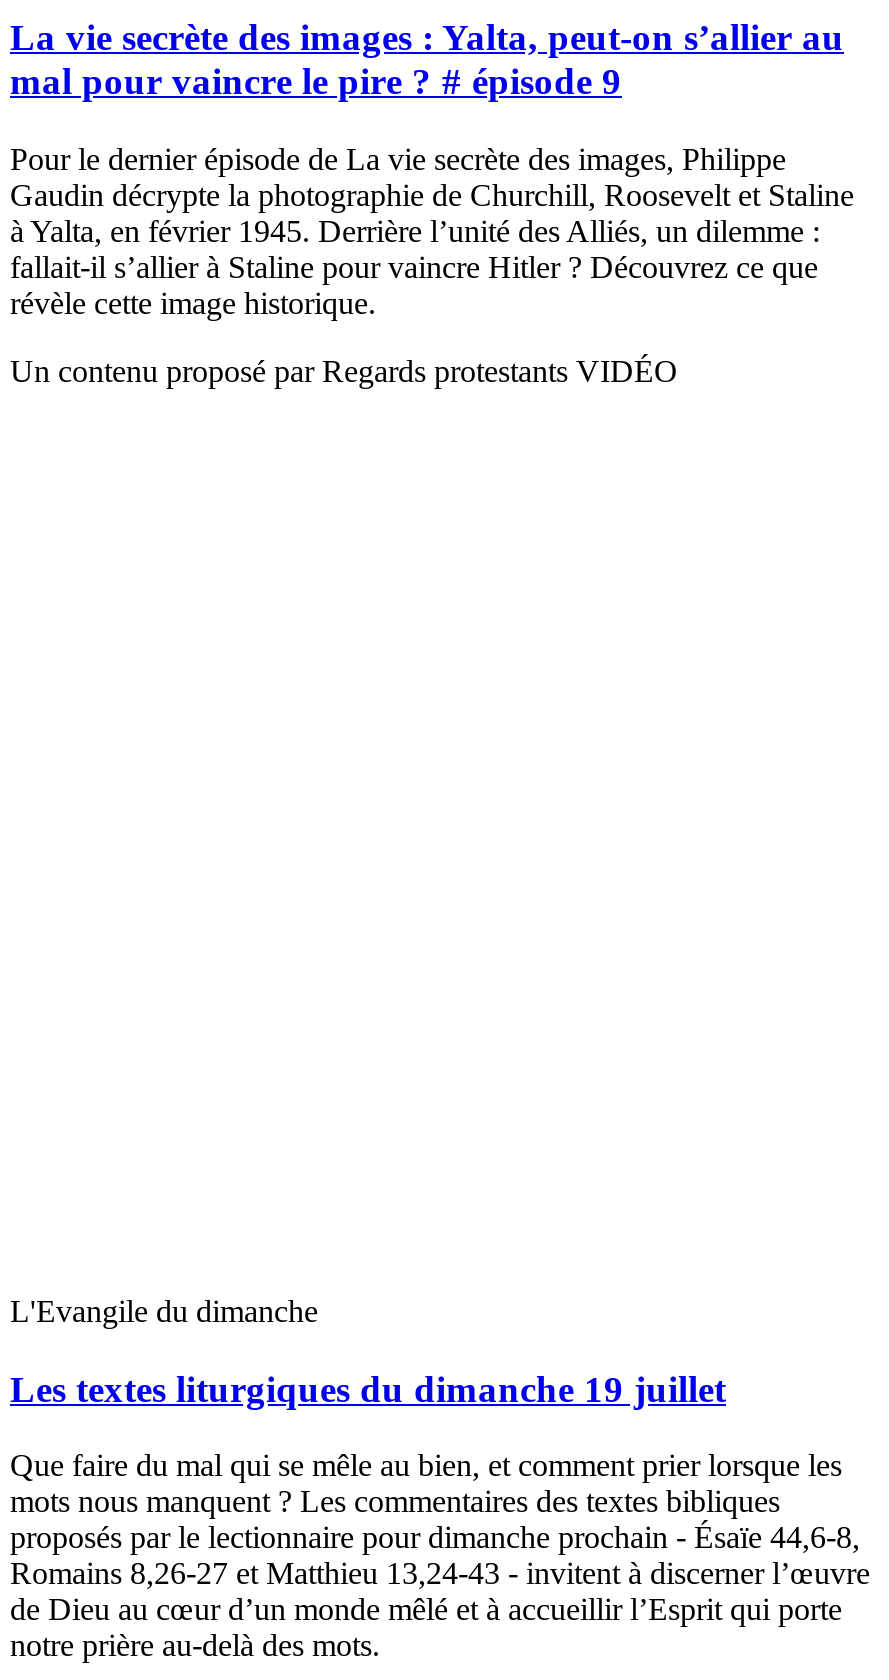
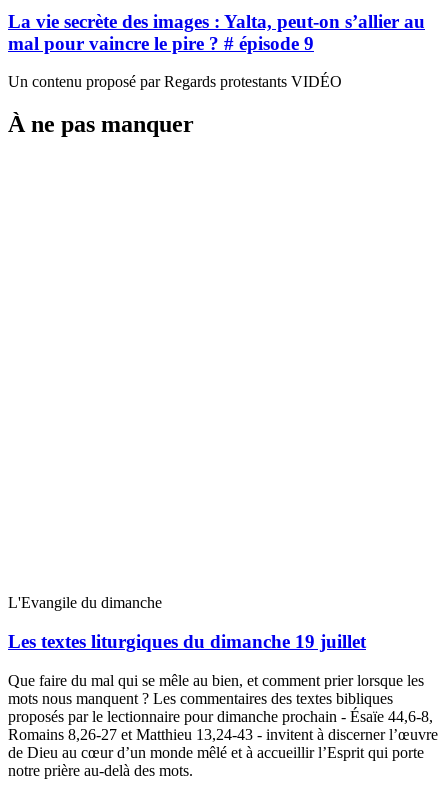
- Pour le dernier épisode de La vie secrète des images, Philippe
- Gaudin décrypte la photographie de Churchill, Roosevelt et Staline
- à Yalta, en février 1945. Derrière l’unité des Alliés, un dilemme :
- fallait-il s’allier à Staline pour vaincre Hitler ? Découvrez ce que
- révèle cette image historique.

moved up: Un contenu proposé par Regards protestants VIDÉO

+ À ne pas manquer
